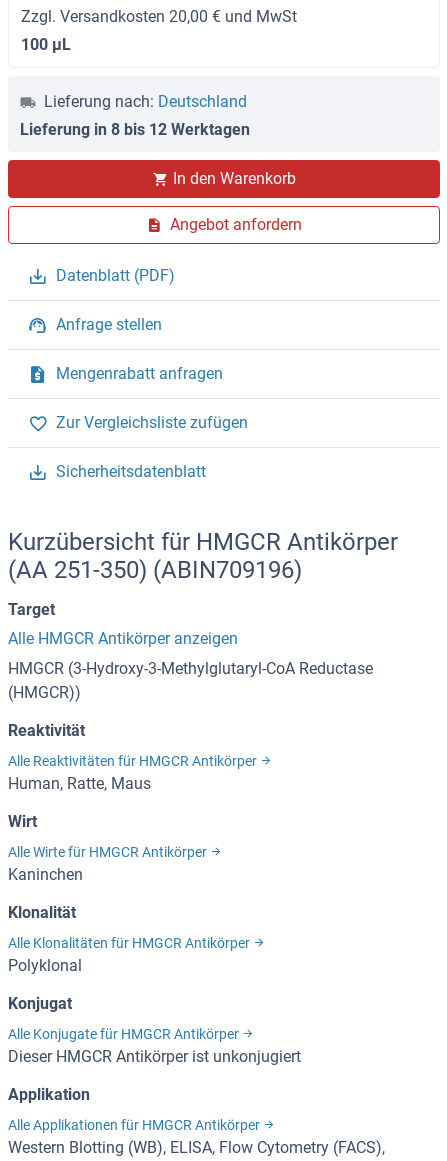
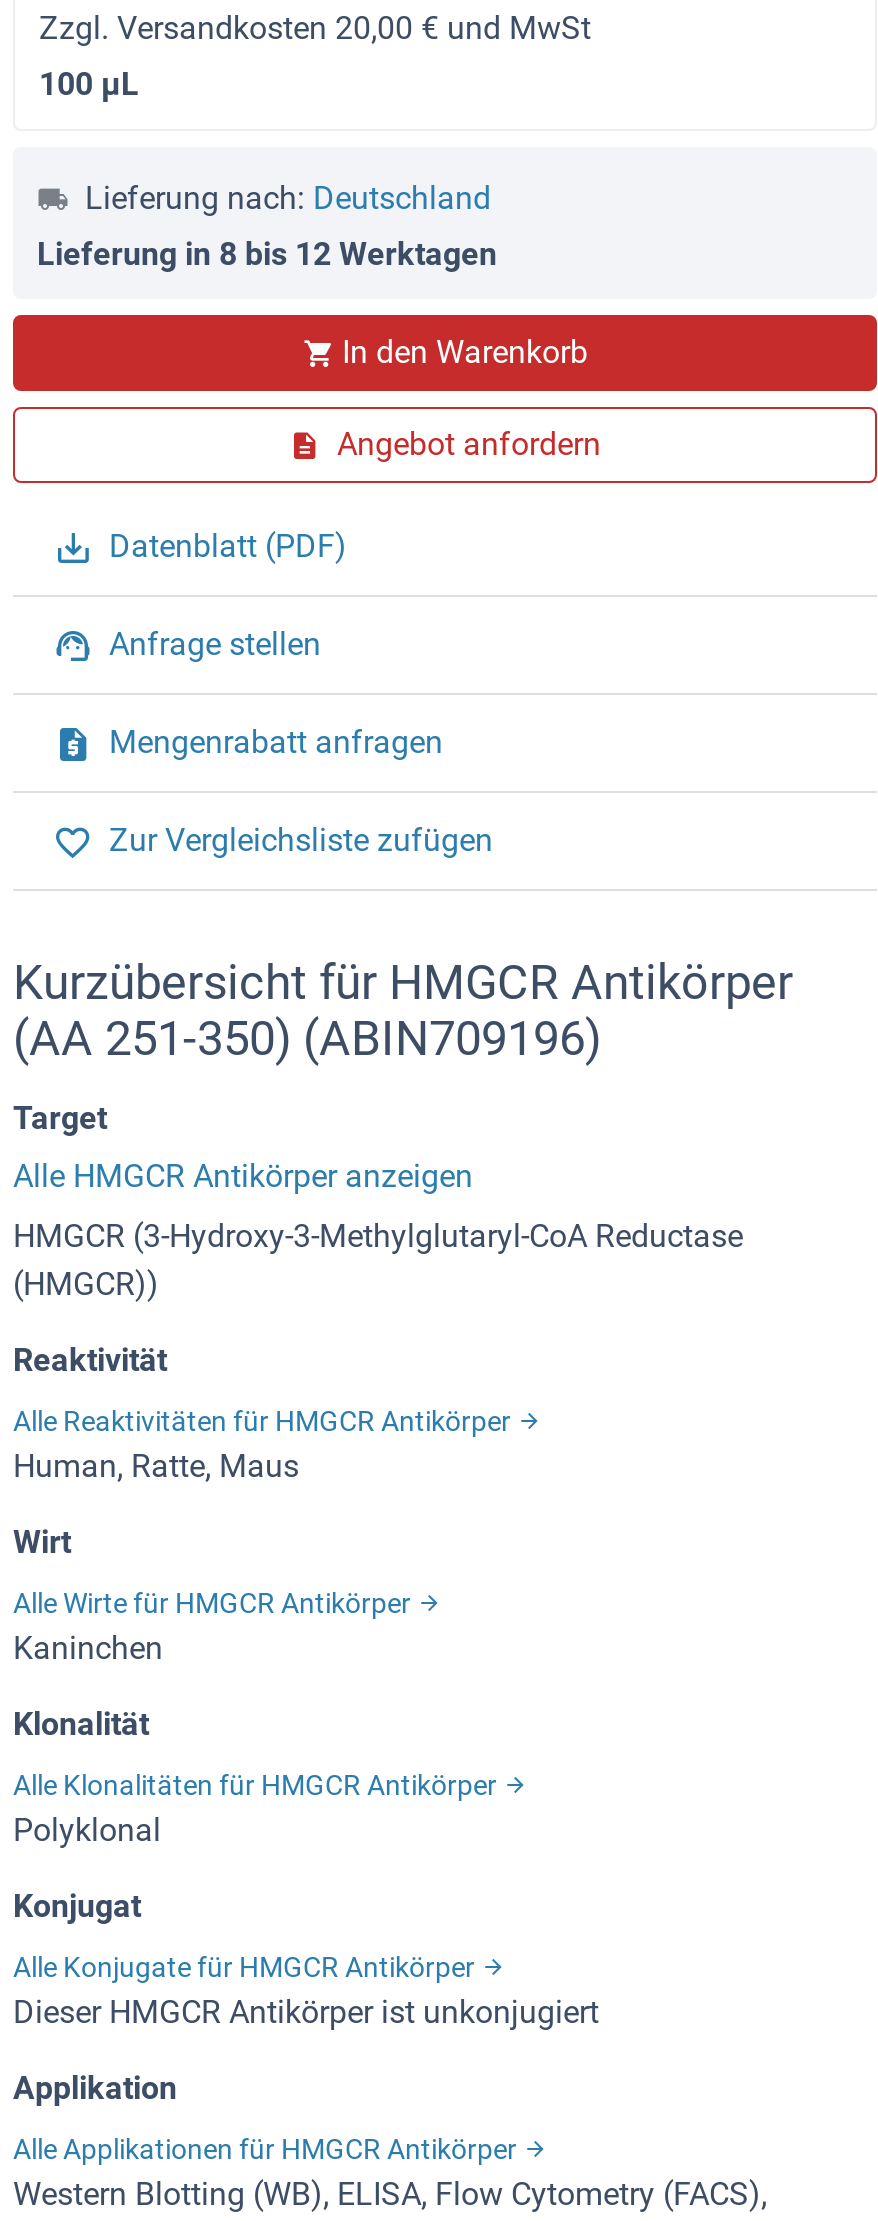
- Sicherheitsdatenblatt
